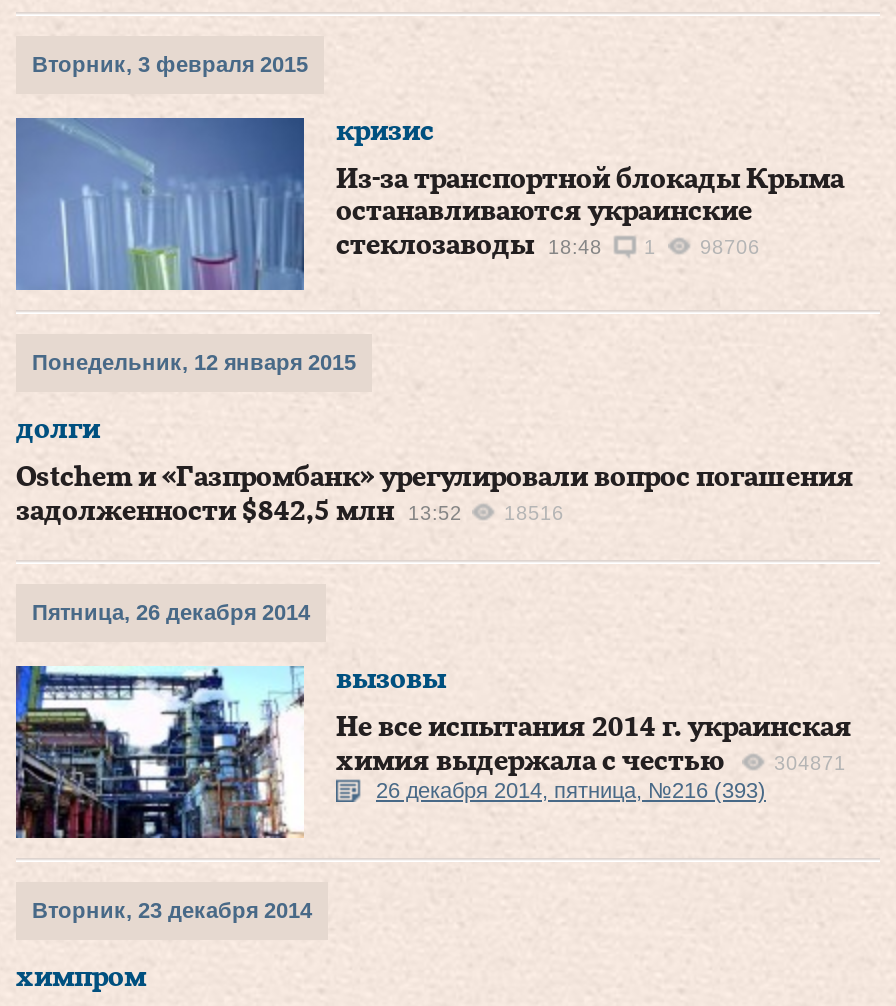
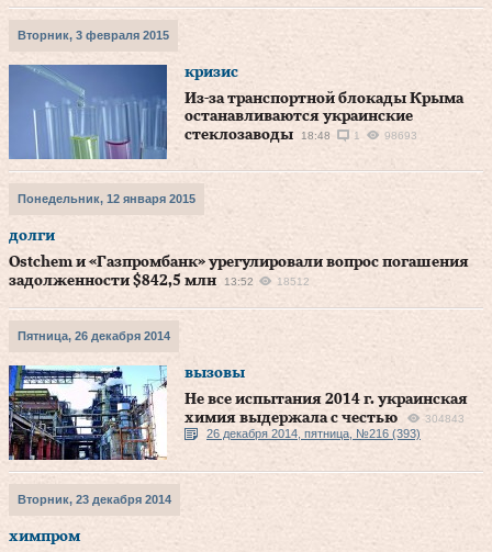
- стеклозаводы 18:48 1 98706
+ стеклозаводы 18:48 1 98693

- задолженности $842,5 млн 13:52 18516
+ задолженности $842,5 млн 13:52 18512

- 304871
+ 304843
